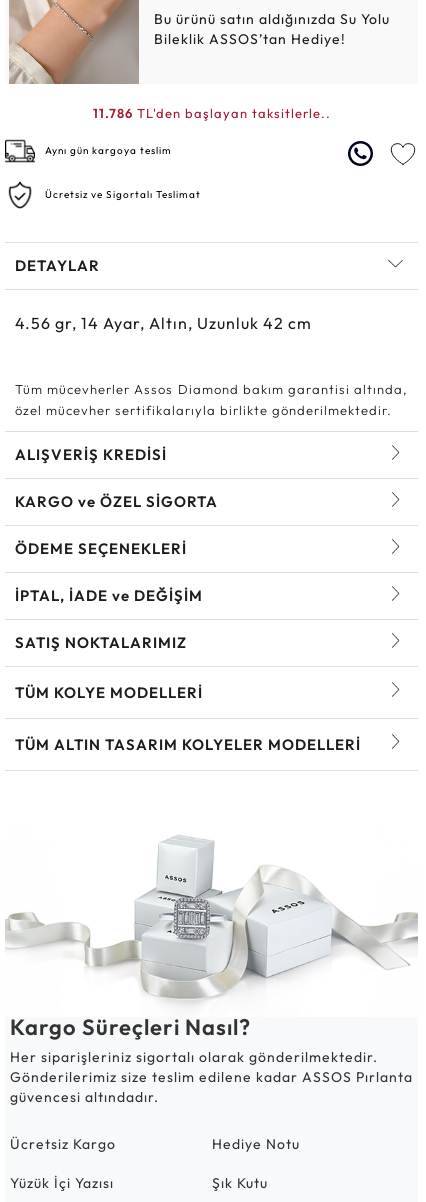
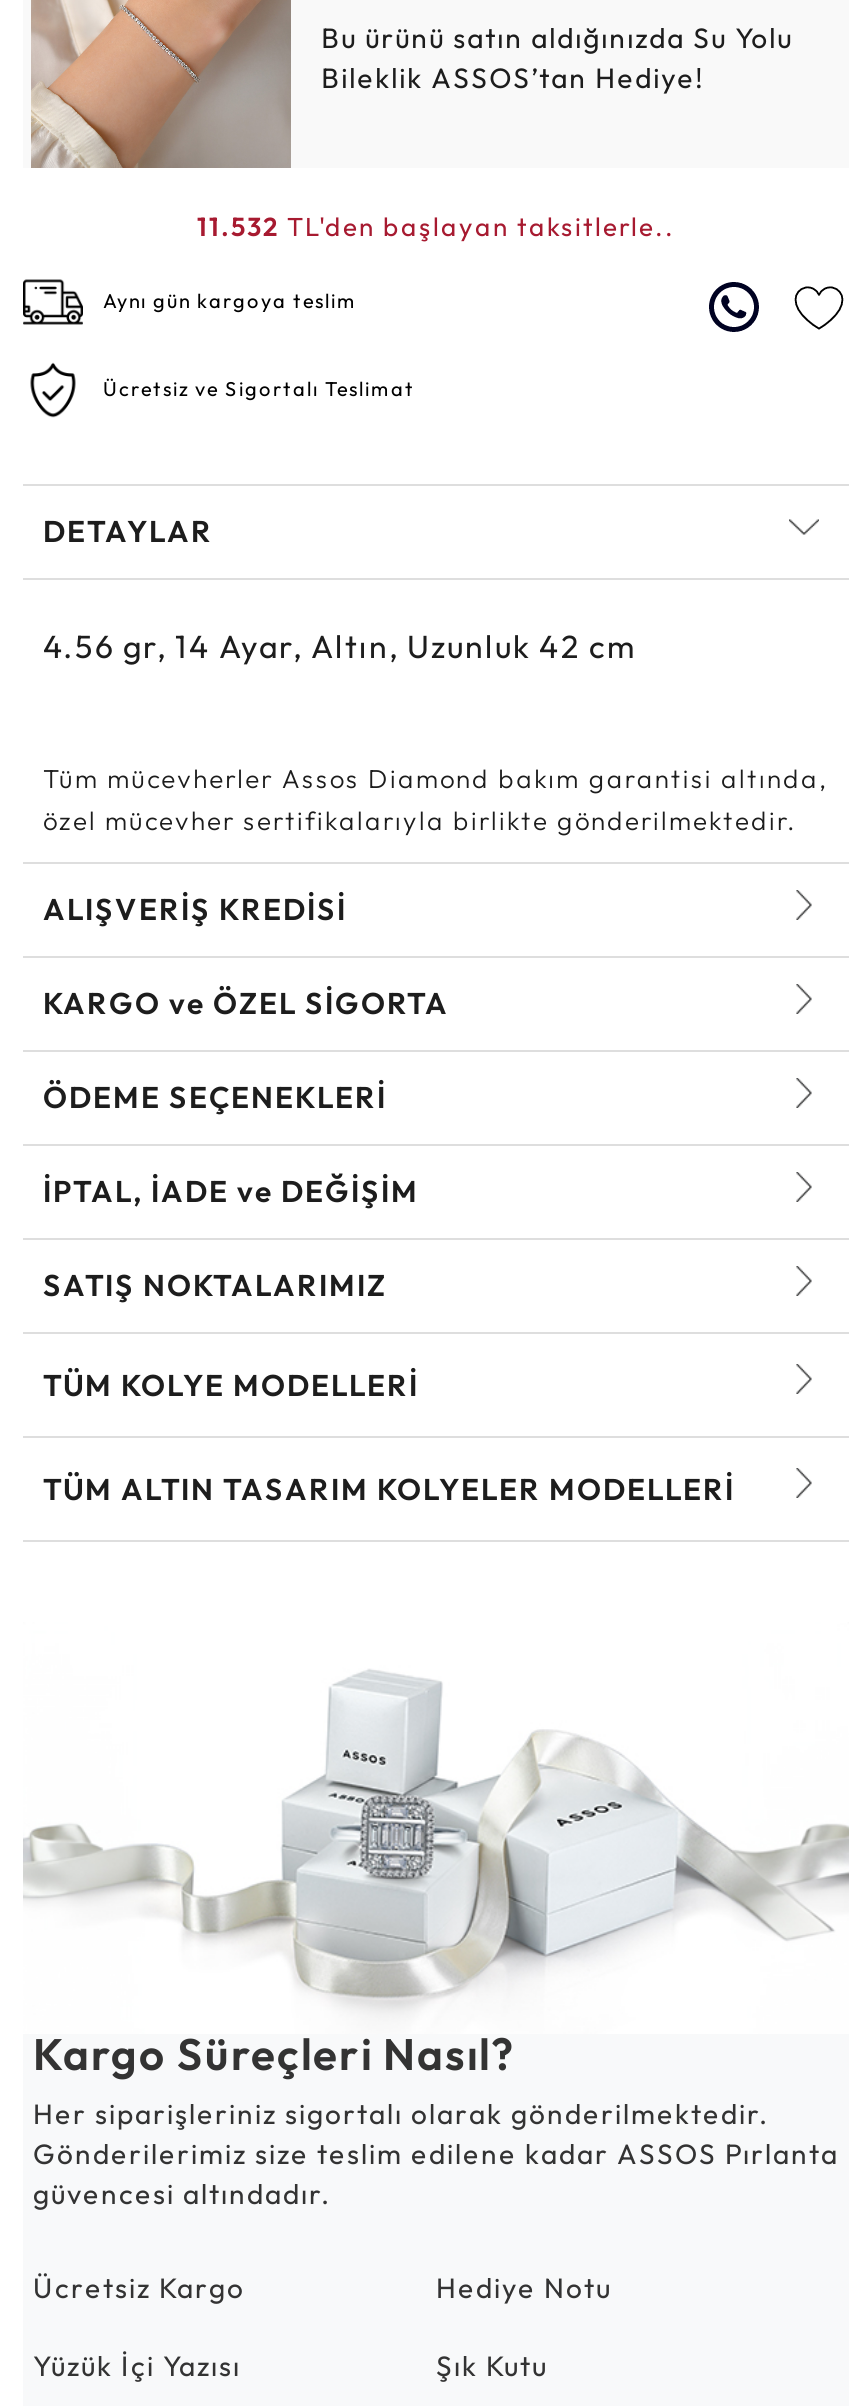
- 11.786 TL'den başlayan taksitlerle..
+ 11.532 TL'den başlayan taksitlerle..
